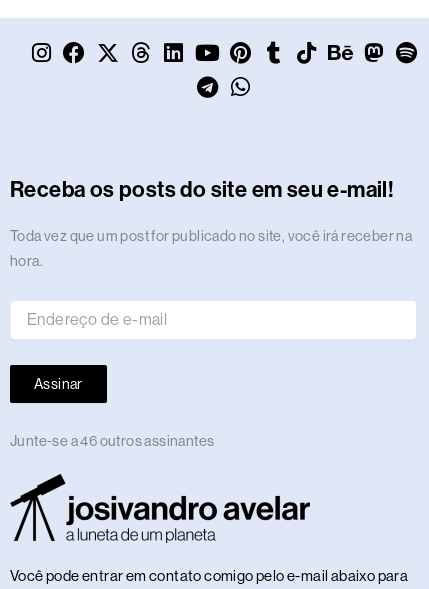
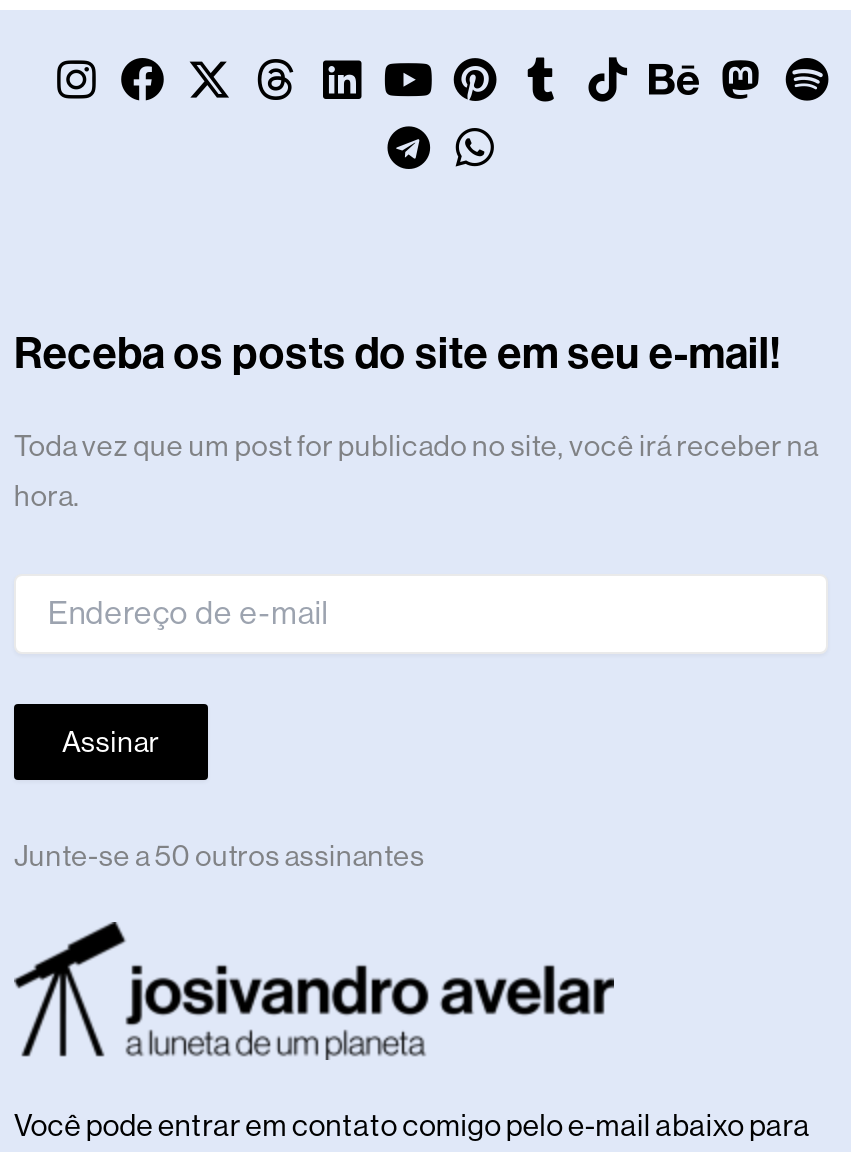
- Junte-se a 46 outros assinantes
+ Junte-se a 50 outros assinantes
